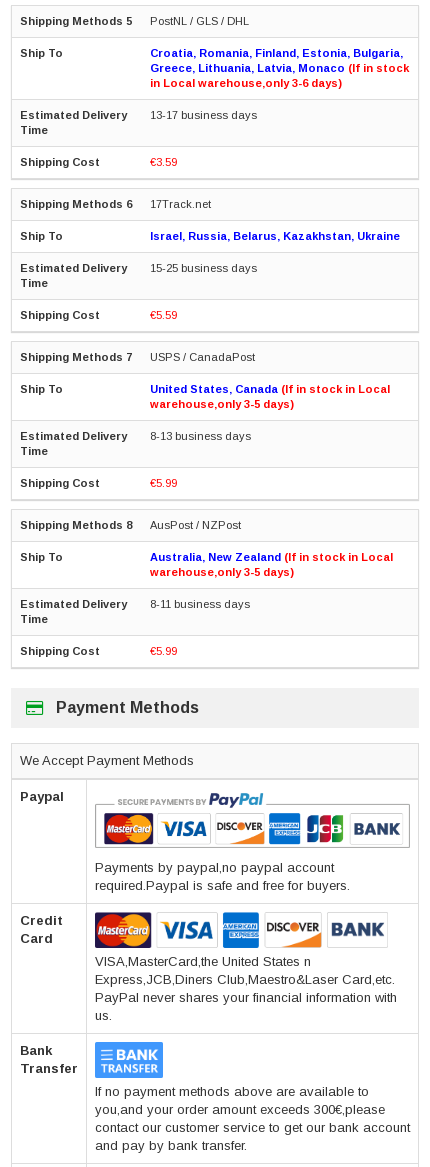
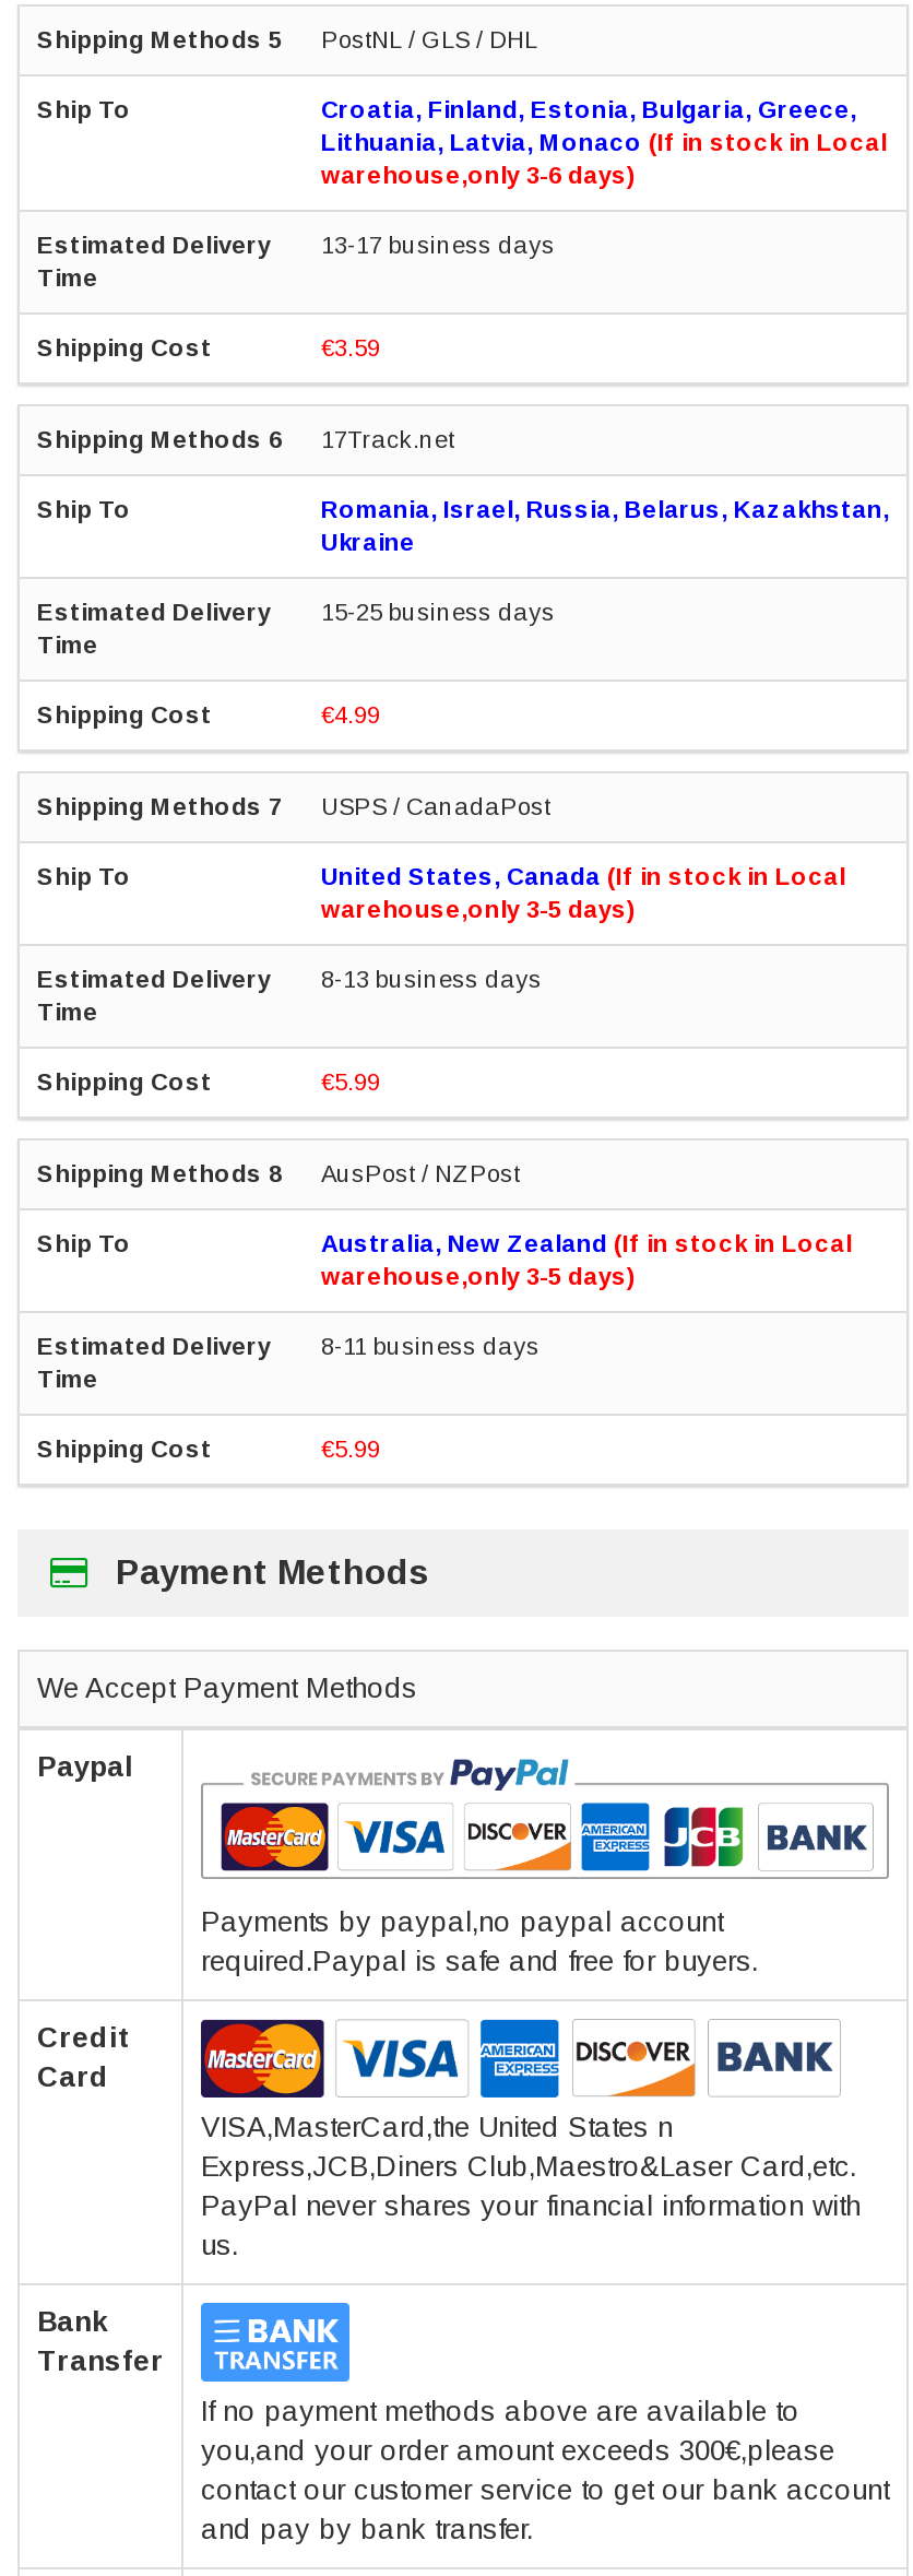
- Croatia, Romania, Finland, Estonia, Bulgaria,
- Greece, Lithuania, Latvia, Monaco (If in stock
- in Local warehouse,only 3-6 days)
+ Croatia, Finland, Estonia, Bulgaria, Greece,
+ Lithuania, Latvia, Monaco (If in stock in Local
+ warehouse,only 3-6 days)

- Israel, Russia, Belarus, Kazakhstan, Ukraine
+ Romania, Israel, Russia, Belarus, Kazakhstan,
+ Ukraine

- €5.59
+ €4.99
